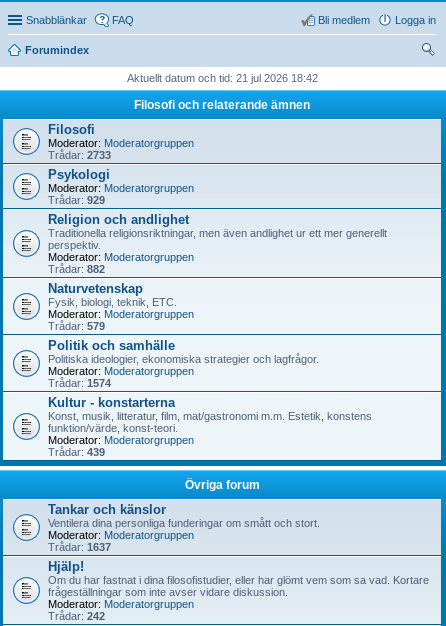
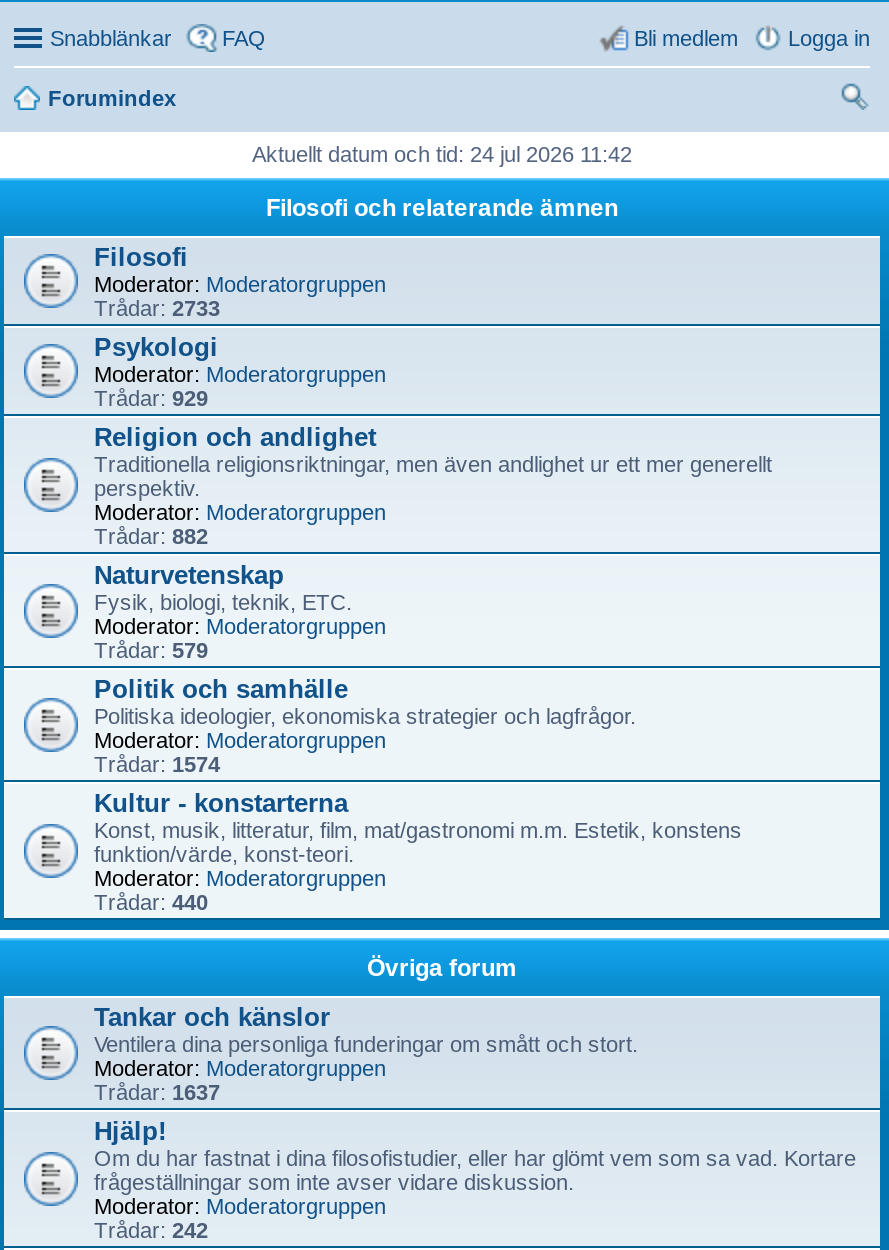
- Aktuellt datum och tid: 21 jul 2026 18:42
+ Aktuellt datum och tid: 24 jul 2026 11:42

- Trådar: 439
+ Trådar: 440
